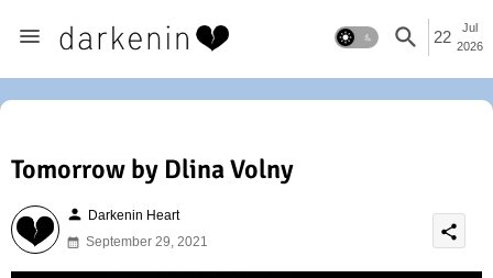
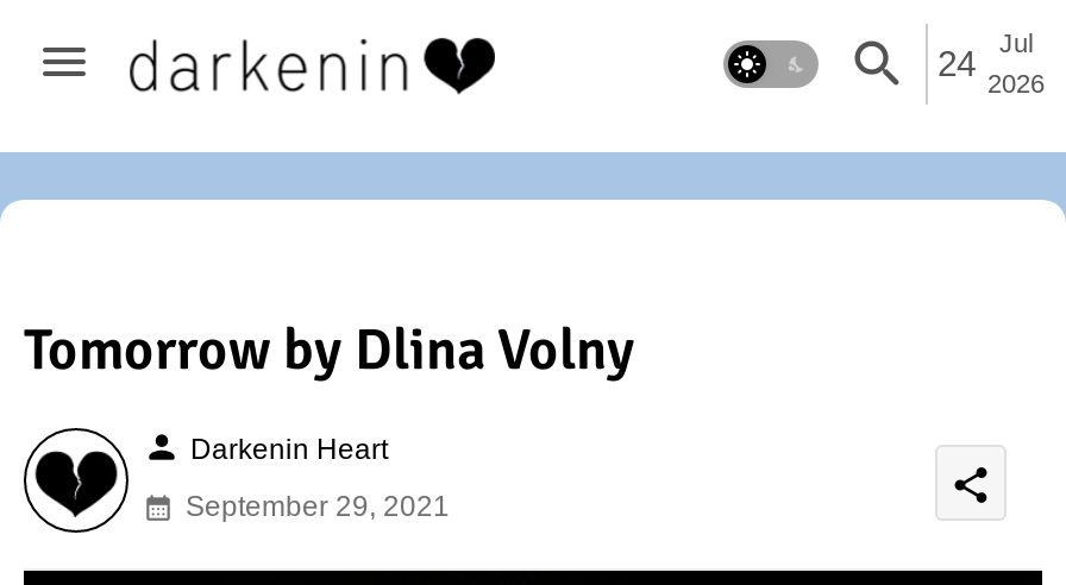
- 22 2026
+ 24 2026
